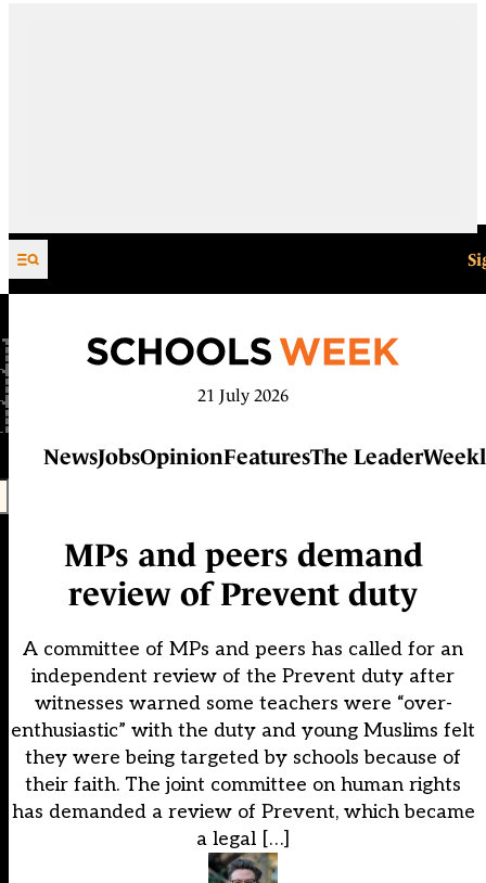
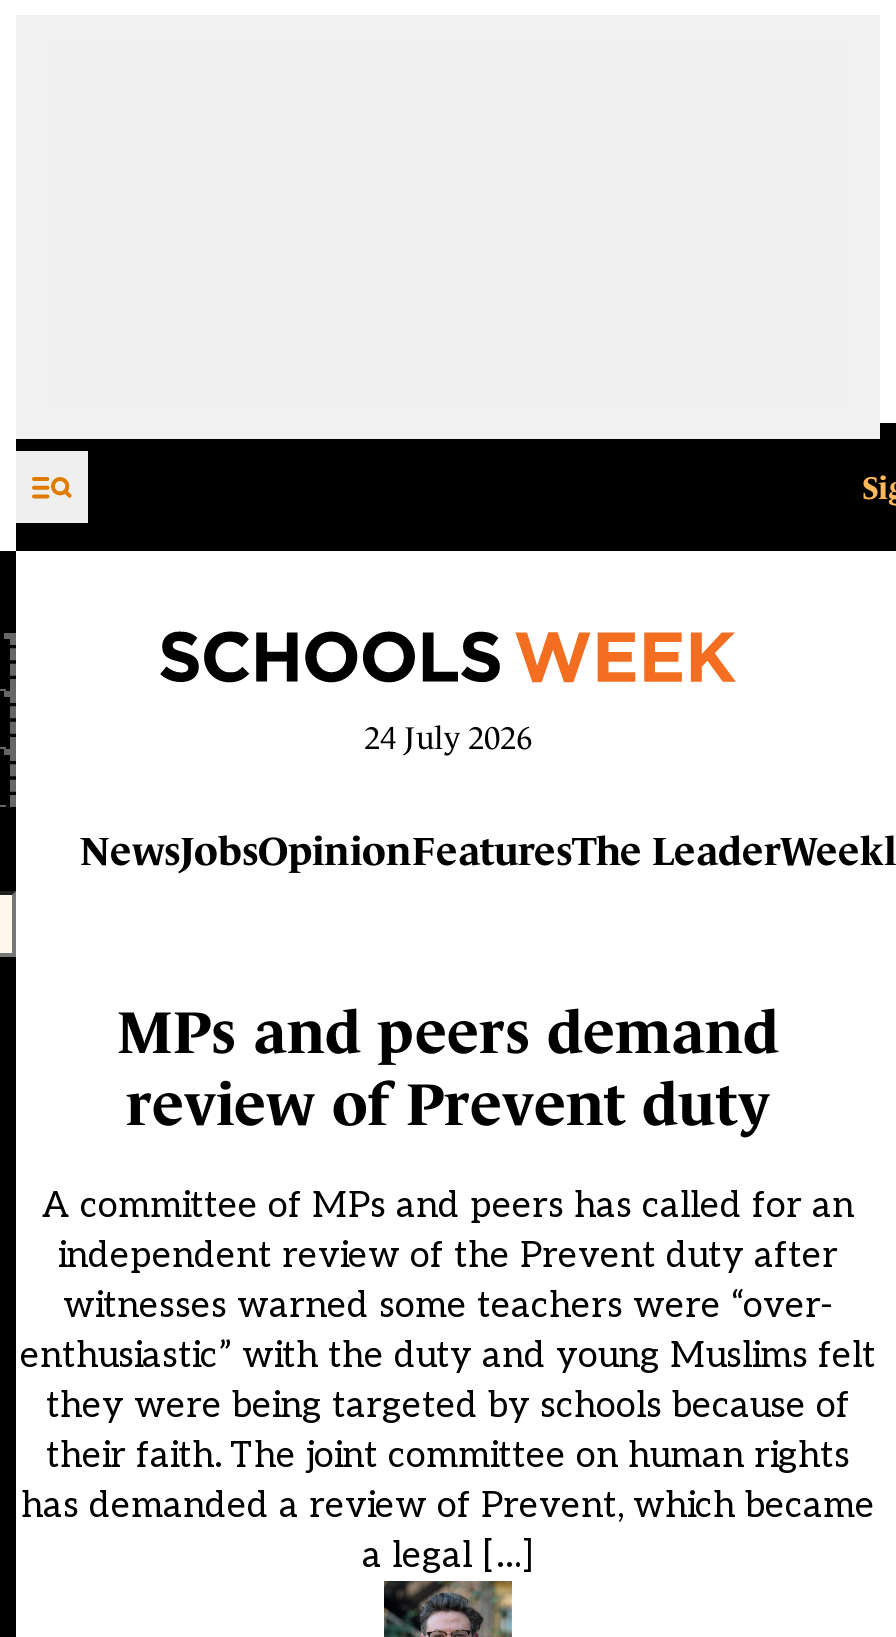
- 21 July 2026
+ 24 July 2026
